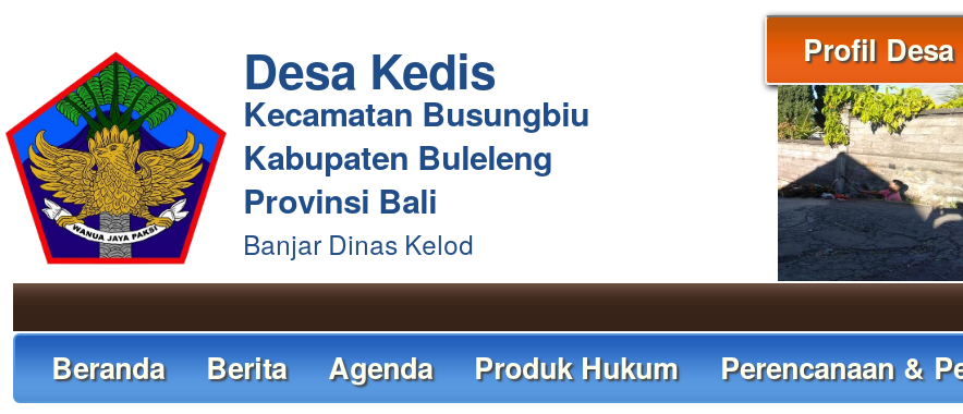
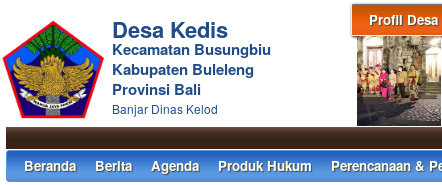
- [image]
+ [image]
